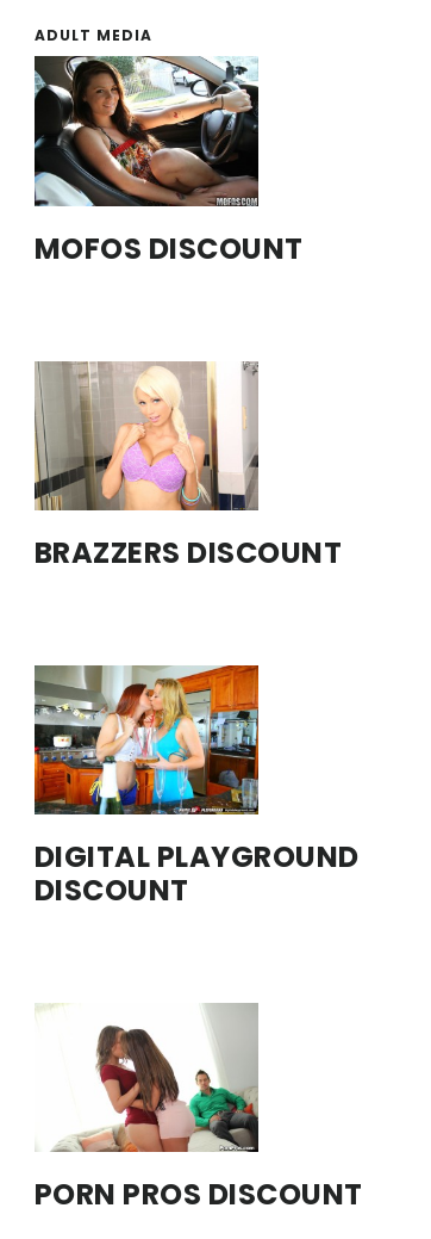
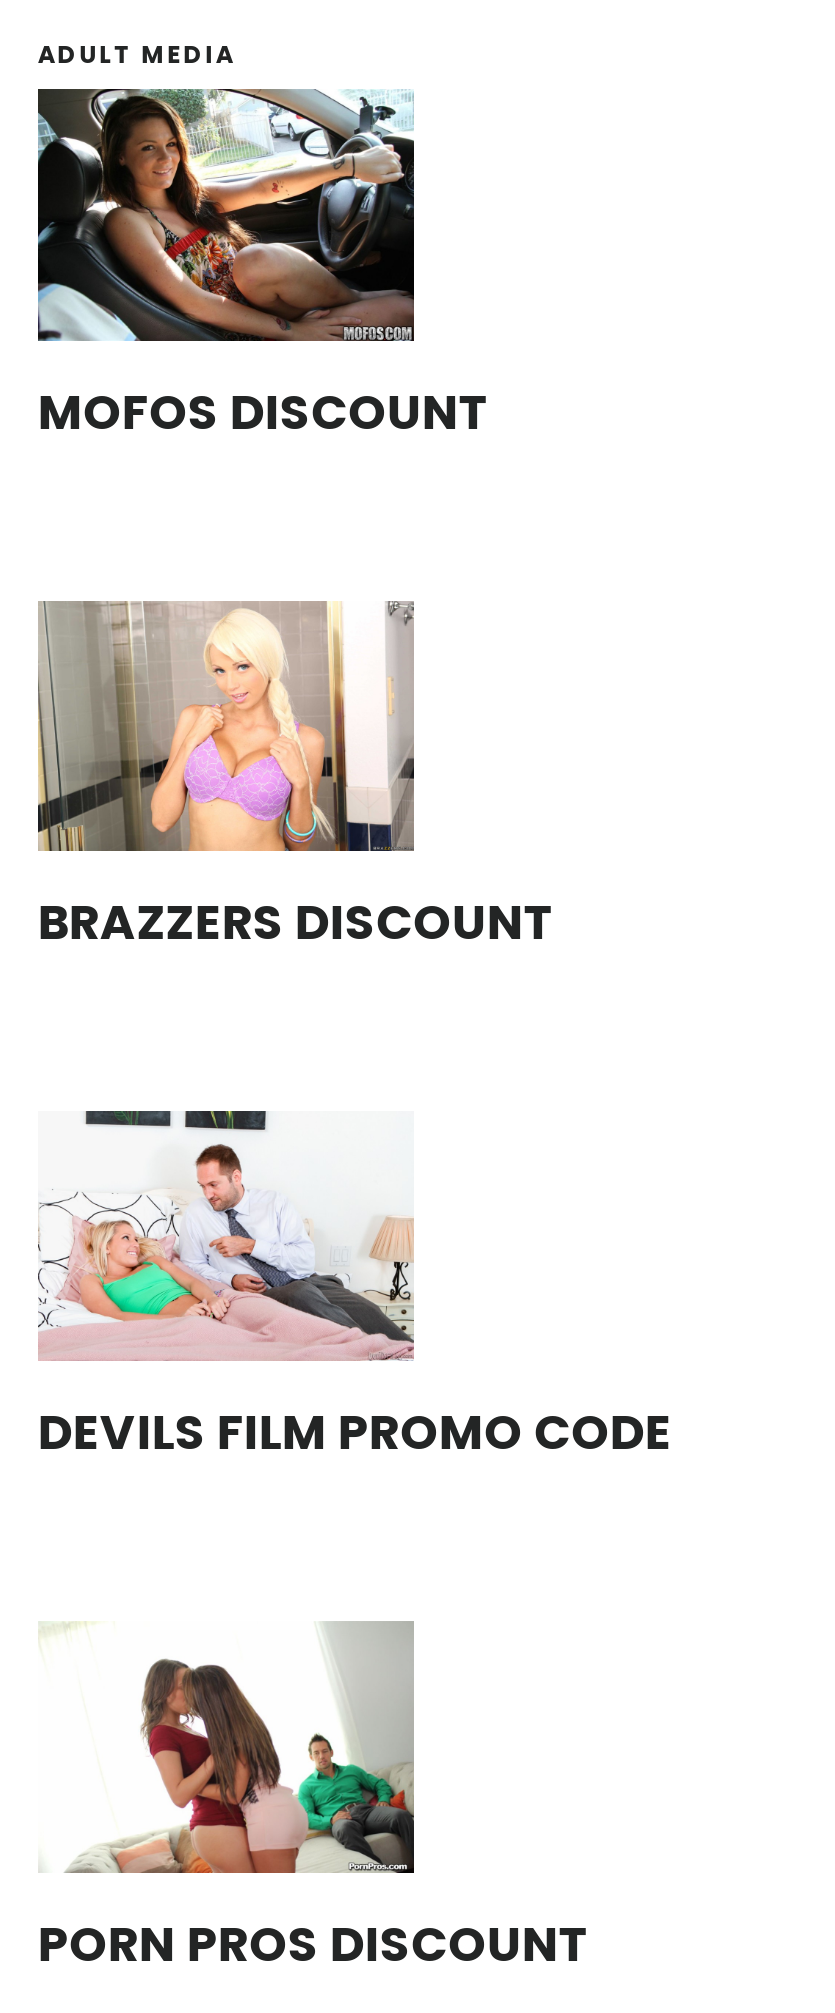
- [image]
- DIGITAL PLAYGROUND
- DISCOUNT
+ [image]
+ DEVILS FILM PROMO CODE
